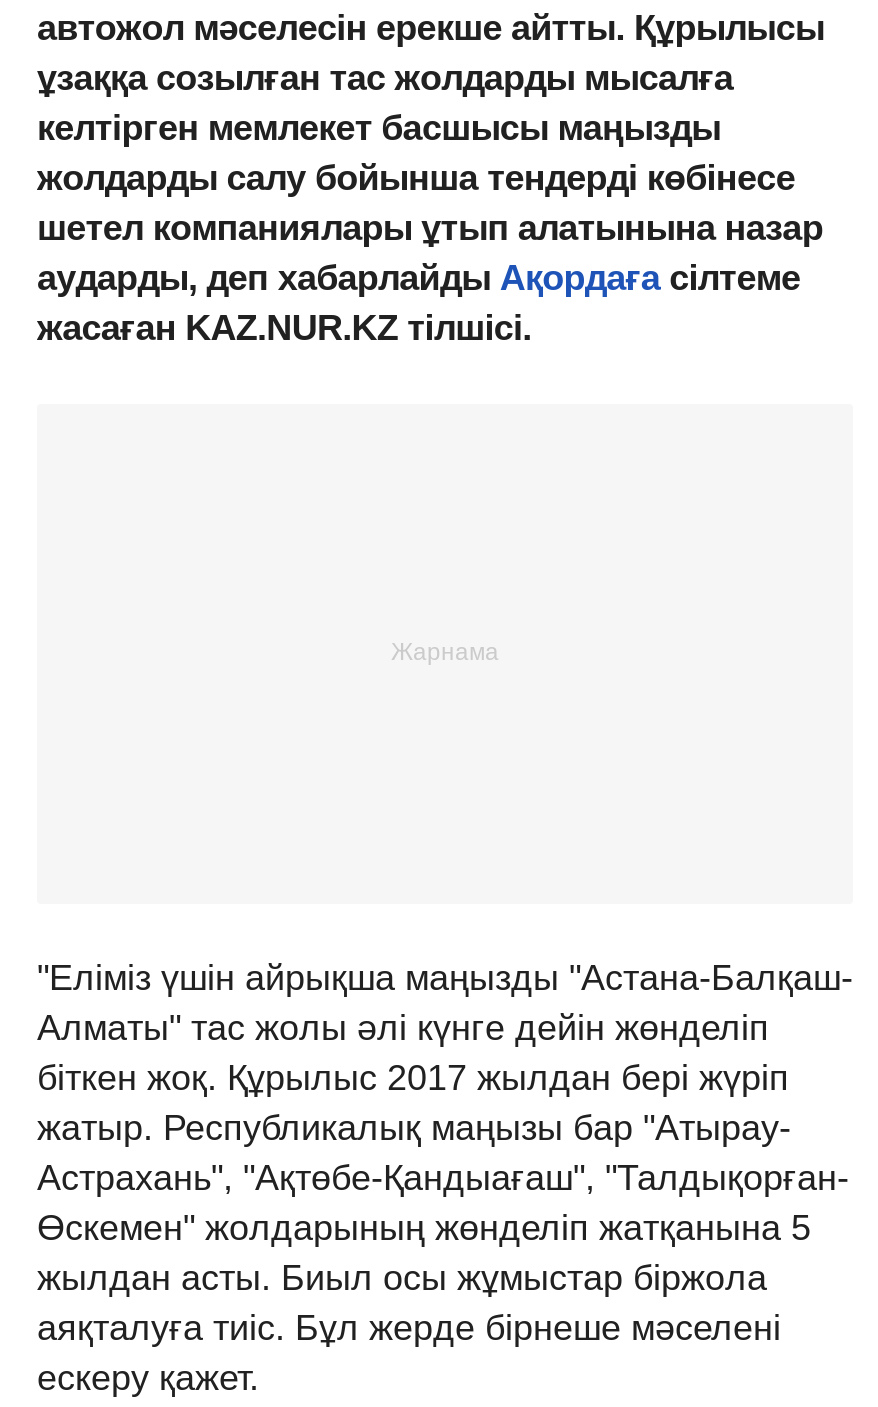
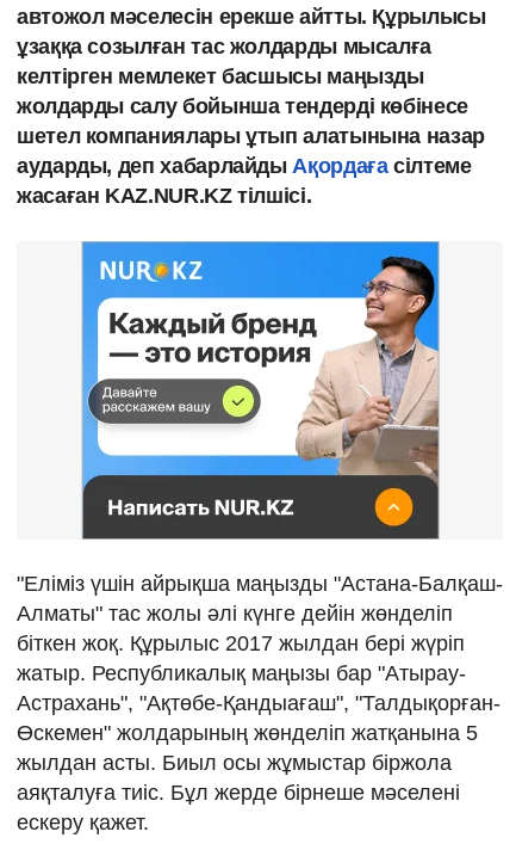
+ [image]
